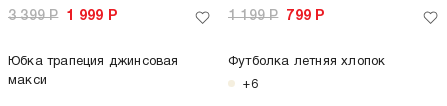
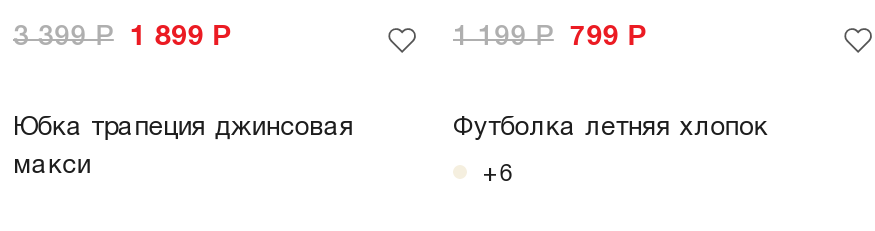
- 3 399Р 1 999 Р
+ 3 399Р 1 899 Р
